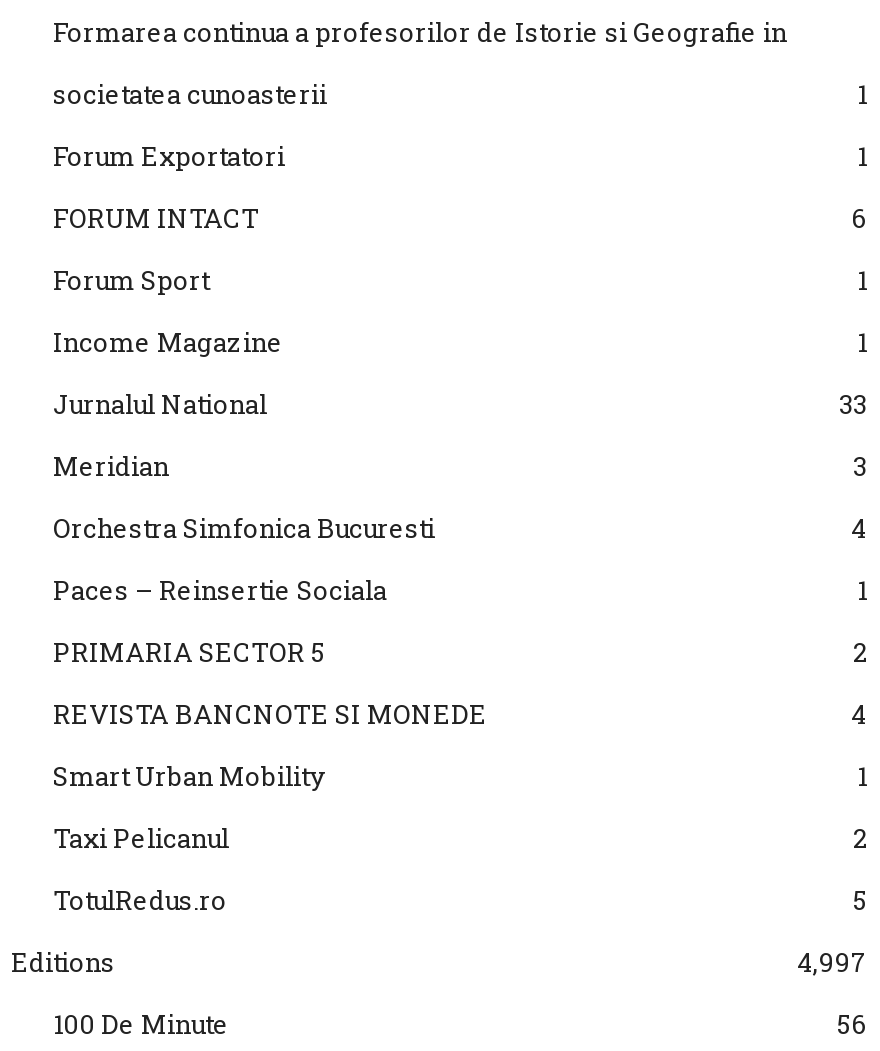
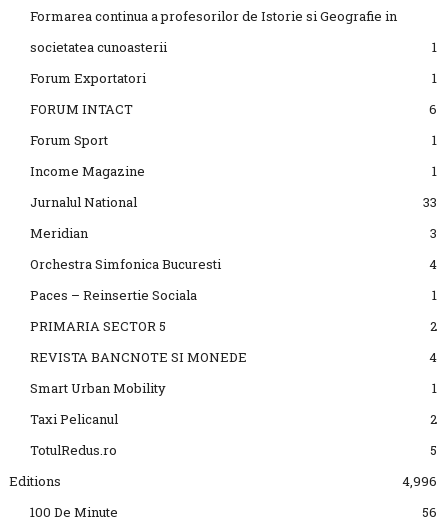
- 4,997
+ 4,996
